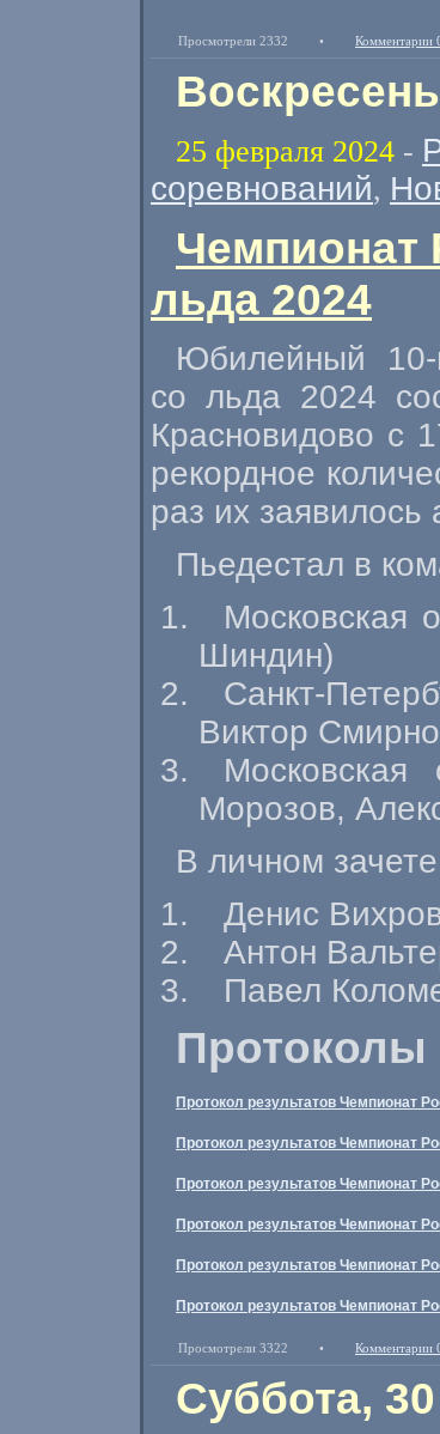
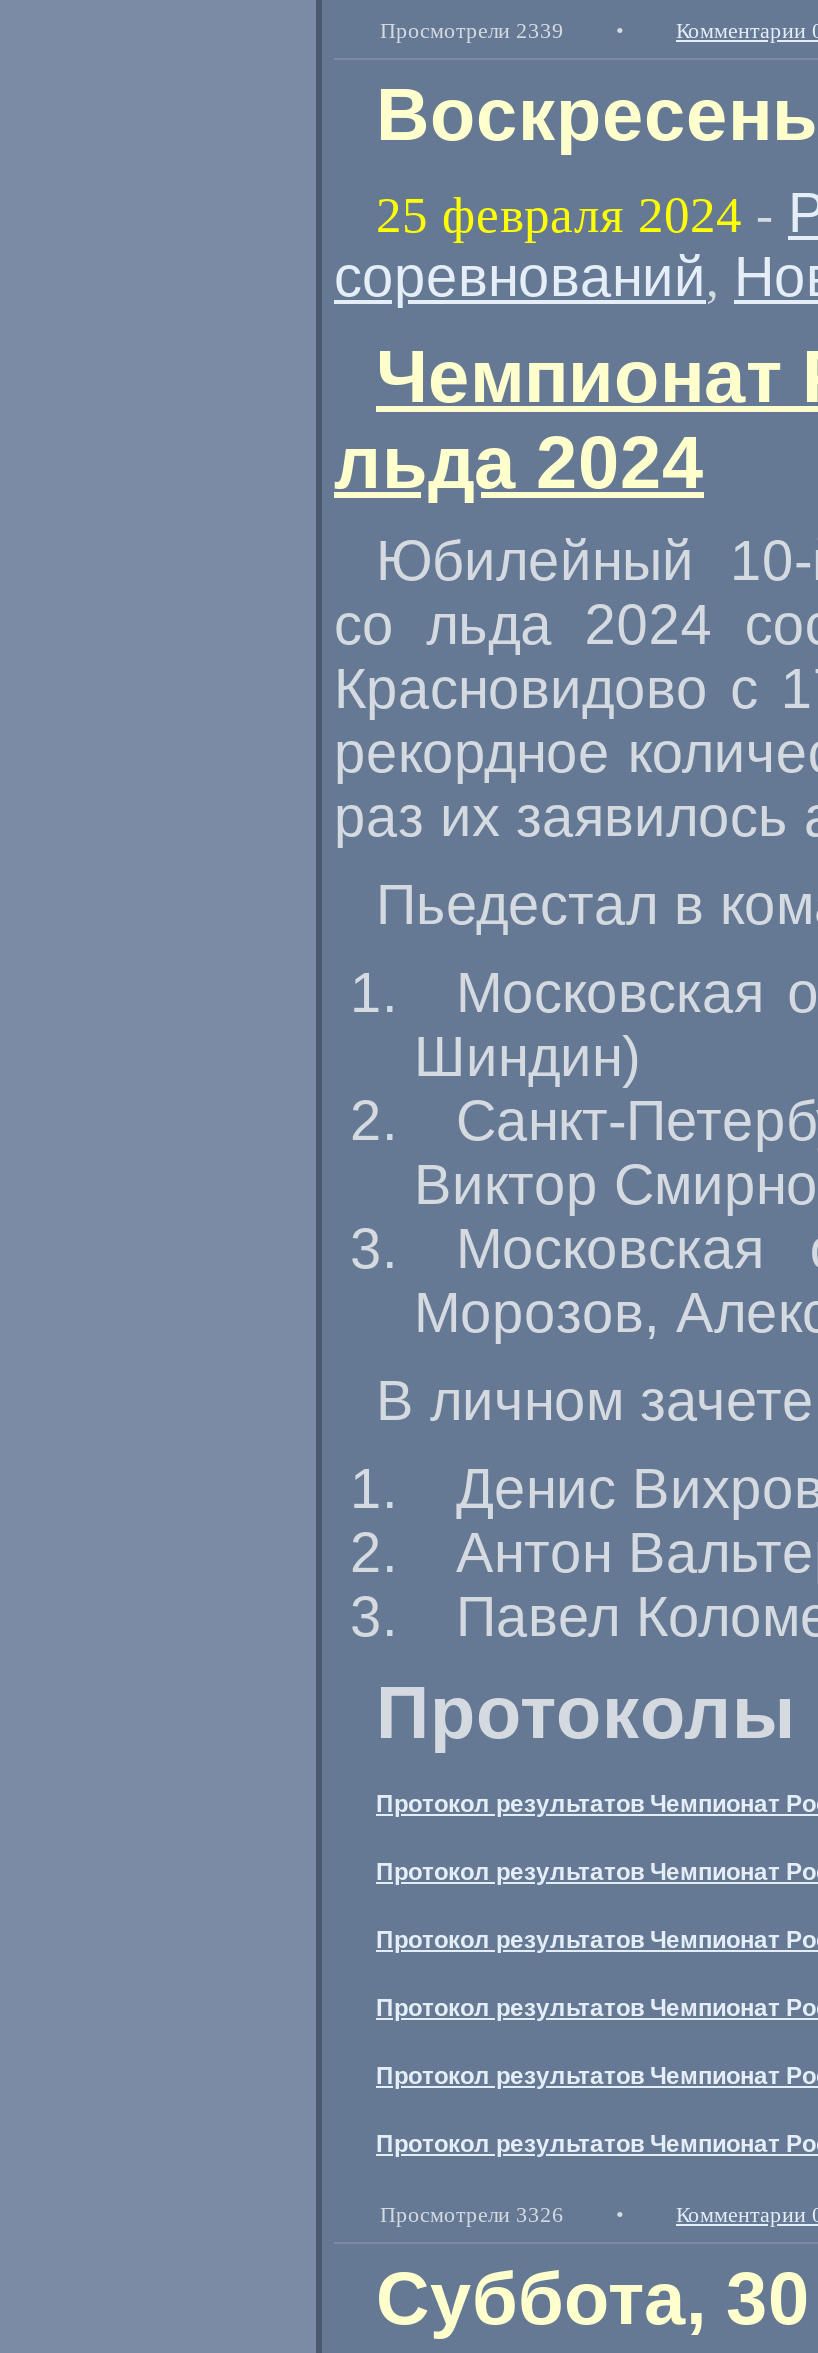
- Просмотрели 2332
+ Просмотрели 2339

- Просмотрели 3322
+ Просмотрели 3326
